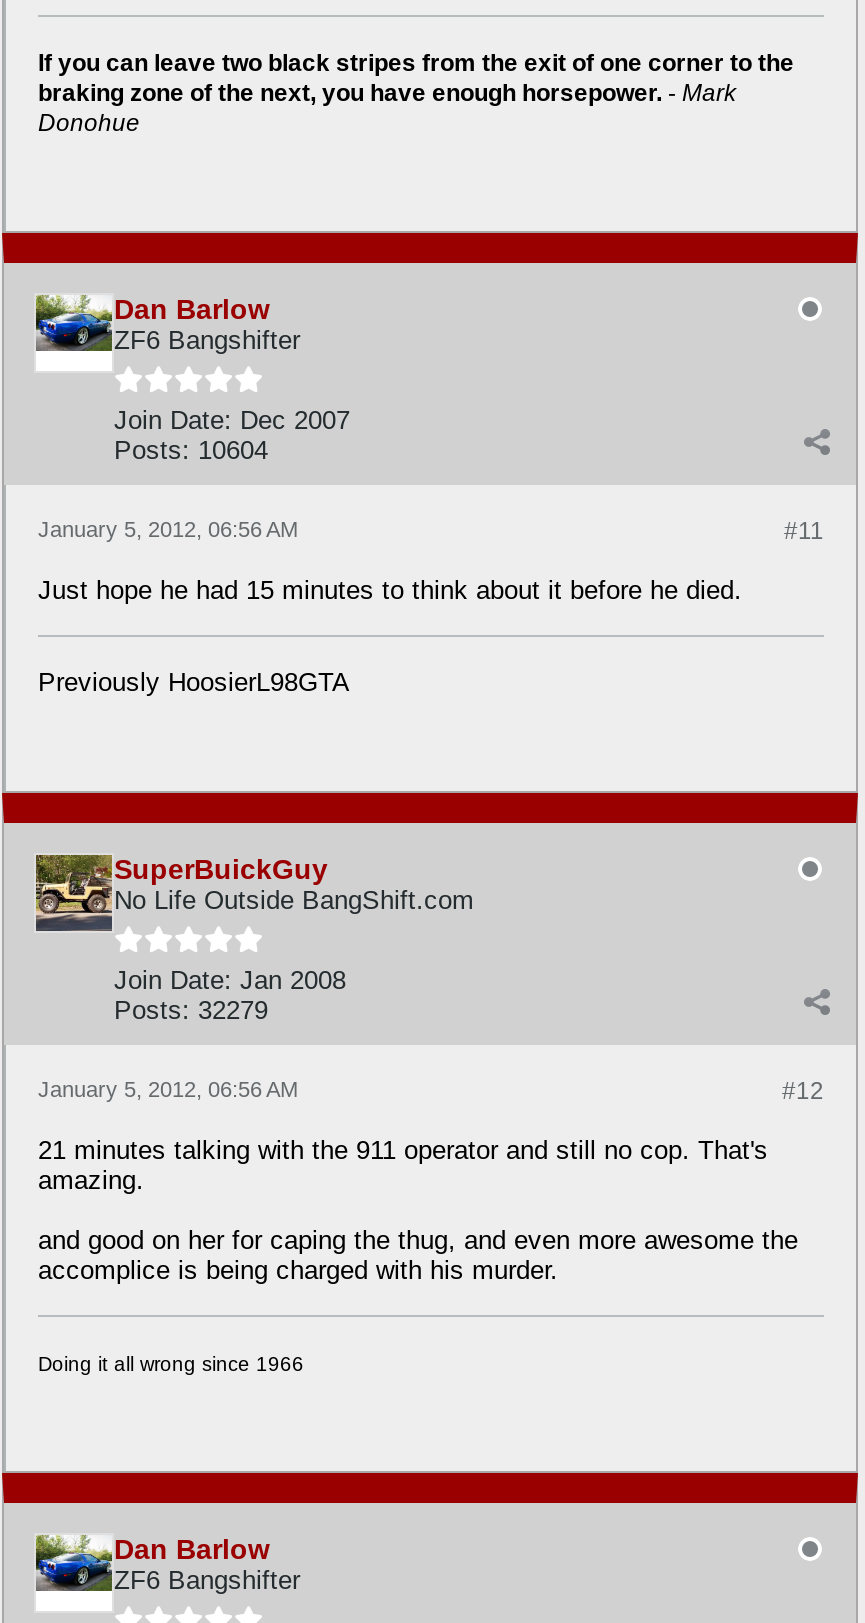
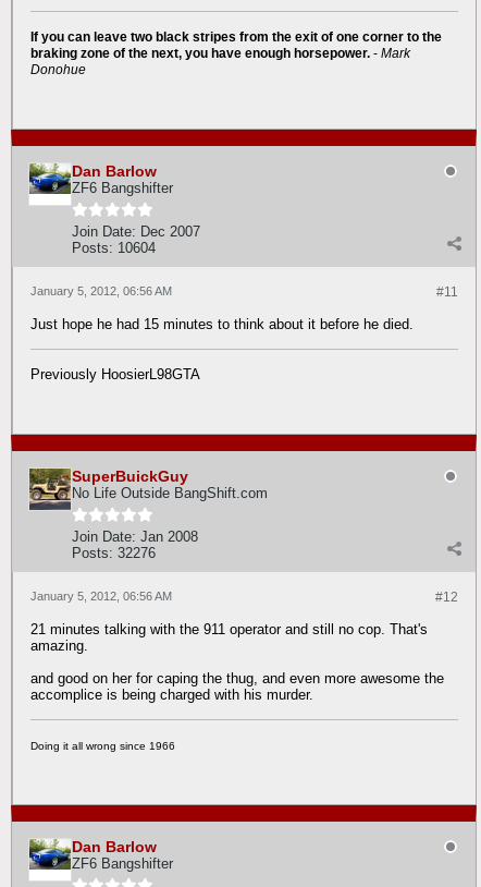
- Posts: 32279
+ Posts: 32276
